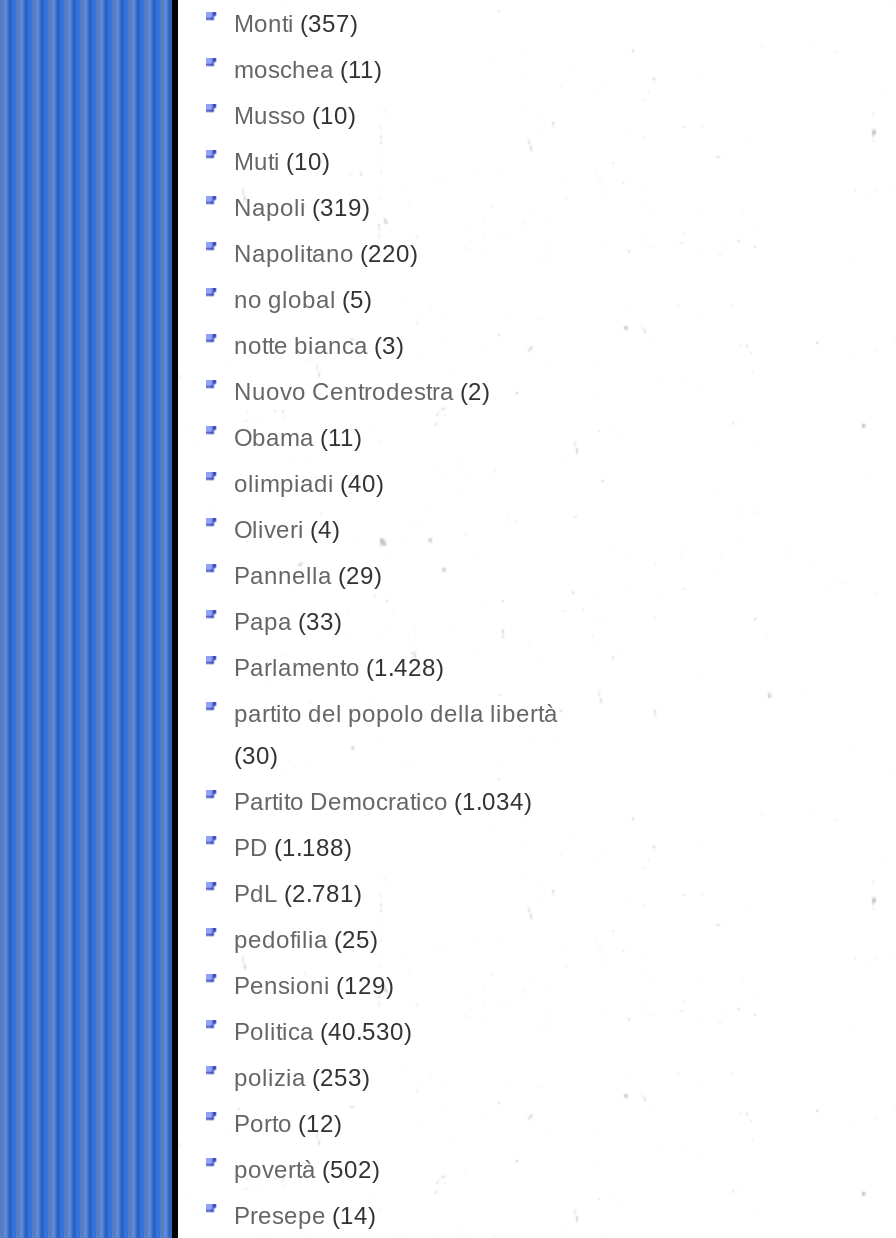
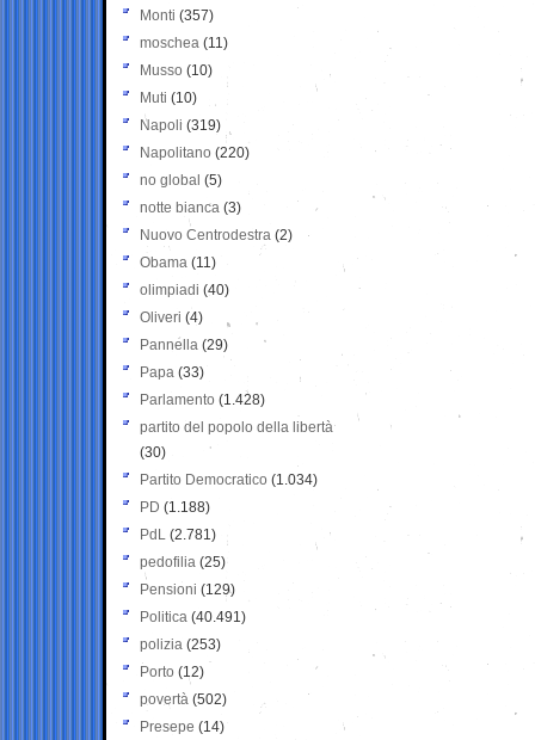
- Politica (40.530)
+ Politica (40.491)
